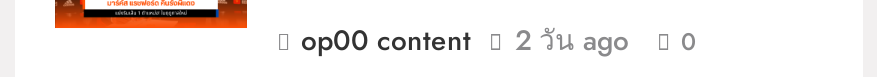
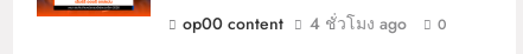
- 2 วัน ago
+ 4 ชั่วโมง ago
